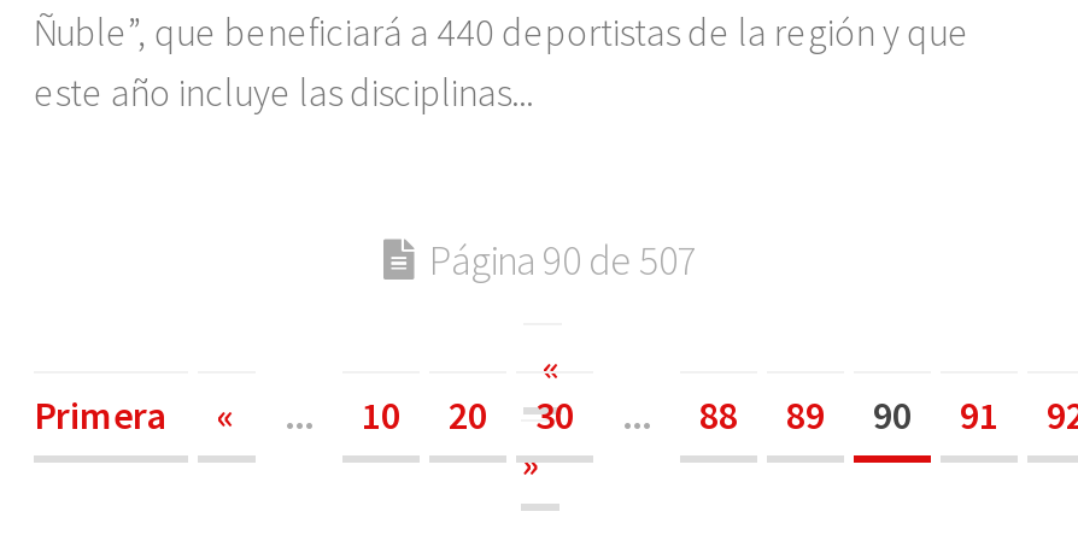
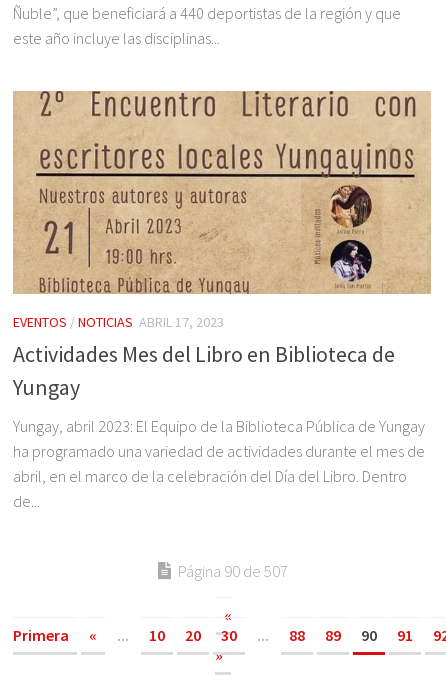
+ [image]
+ EVENTOS / NOTICIAS ABRIL 17, 2023
+ Actividades Mes del Libro en Biblioteca de
+ Yungay
+ Yungay, abril 2023: El Equipo de la Biblioteca Pública de Yungay
+ ha programado una variedad de actividades durante el mes de
+ abril, en el marco de la celebración del Día del Libro. Dentro
+ de...
